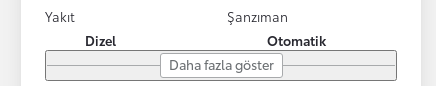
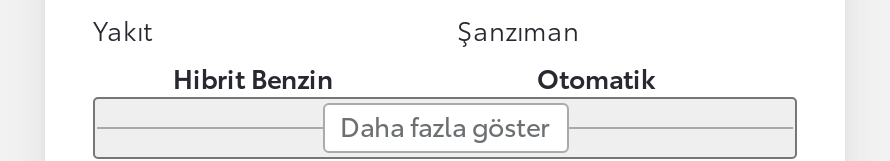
- Dizel
+ Hibrit Benzin
